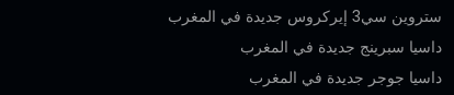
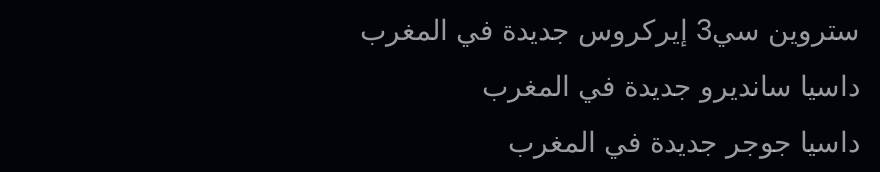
- داسيا سبرينج جديدة في المغرب
+ داسيا سانديرو جديدة في المغرب
